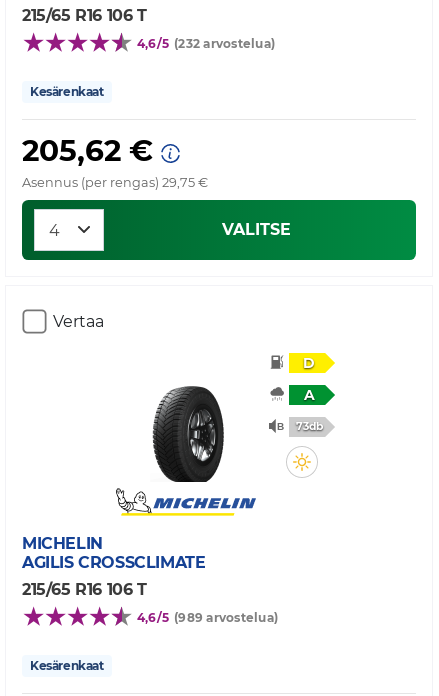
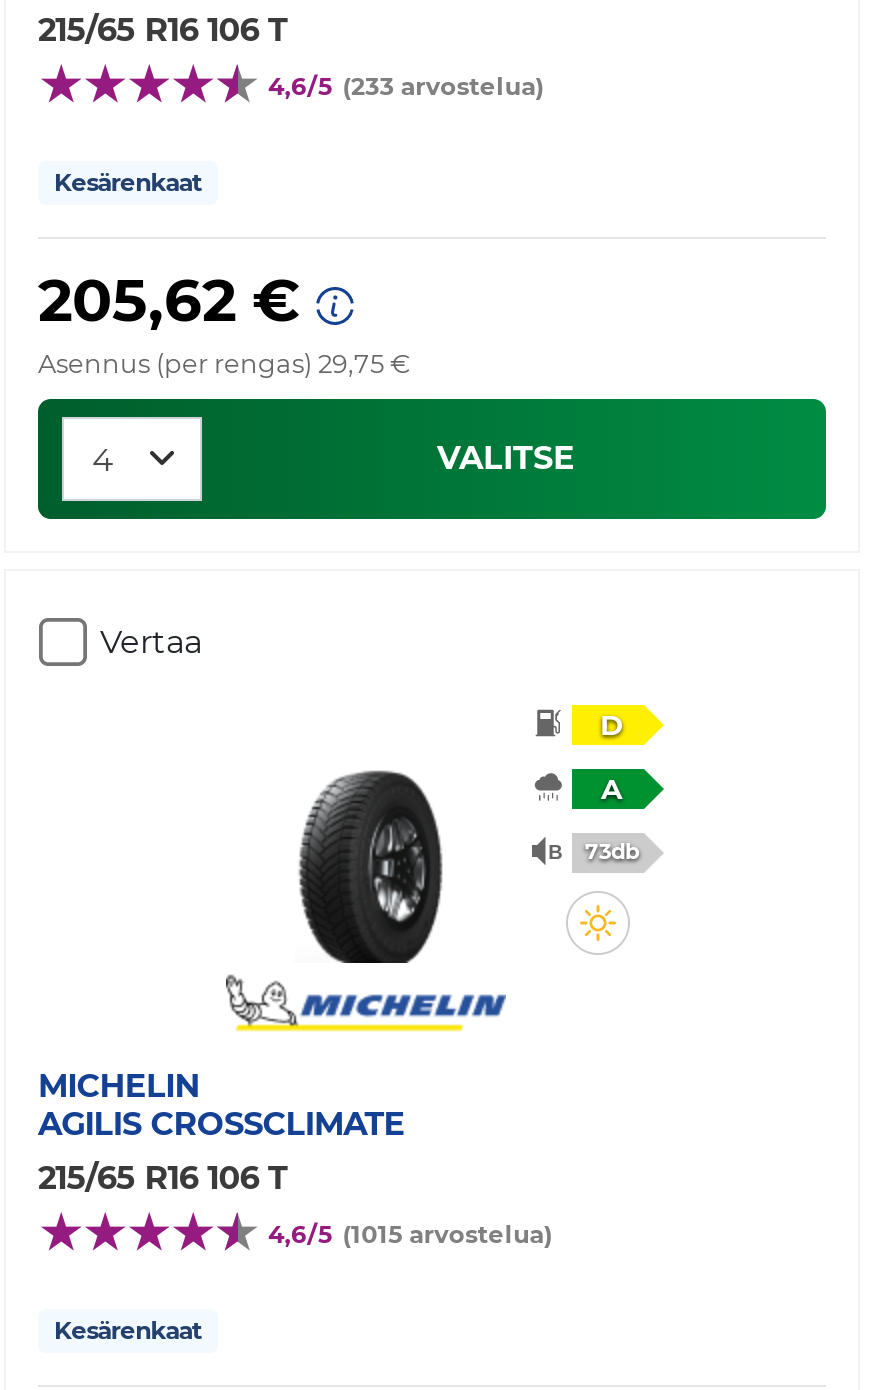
- 4,6/5 (232 arvostelua)
+ 4,6/5 (233 arvostelua)

- 4,6/5 (989 arvostelua)
+ 4,6/5 (1015 arvostelua)
